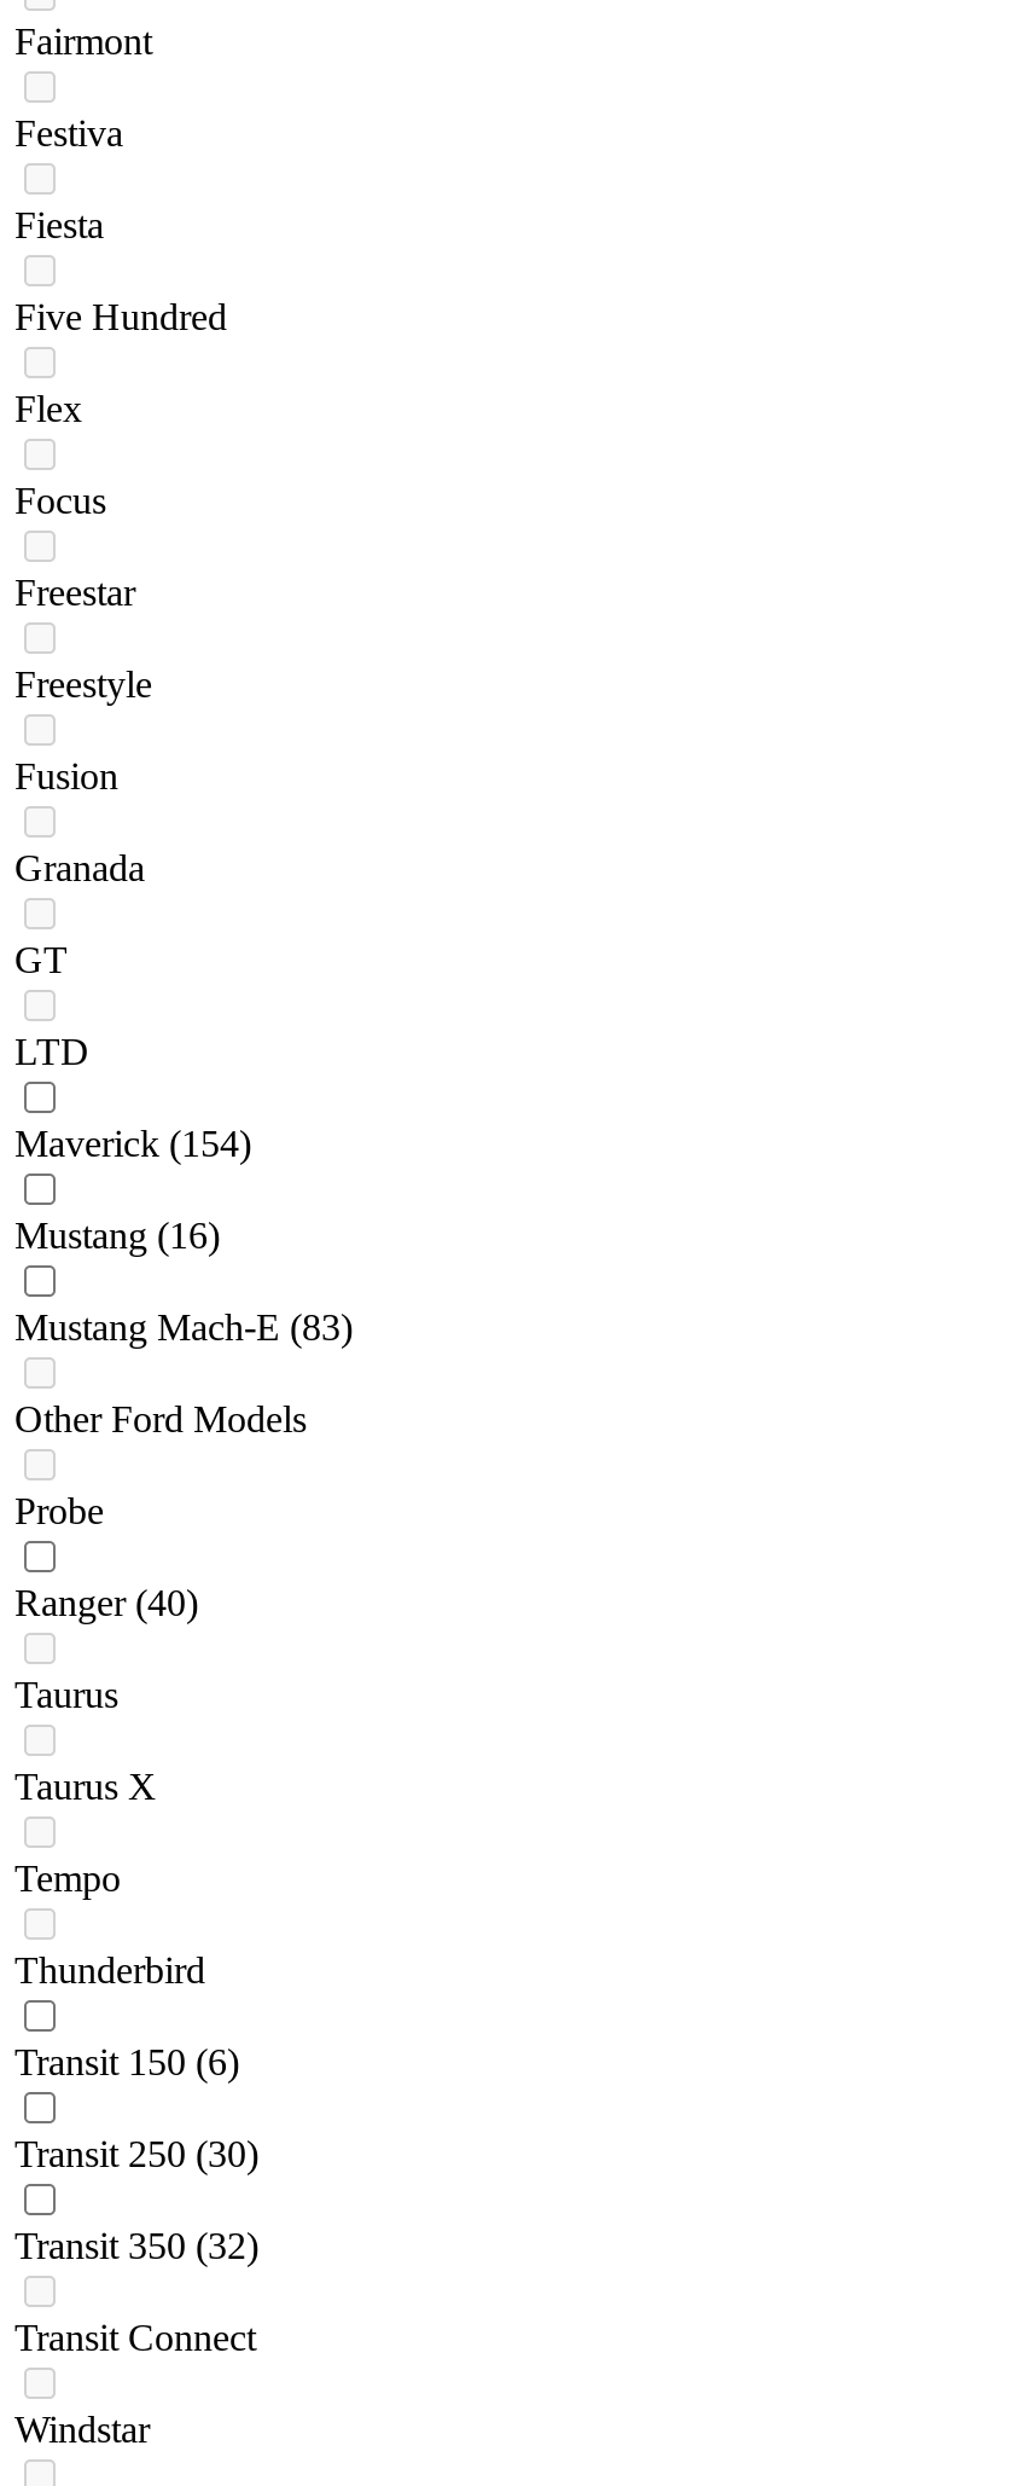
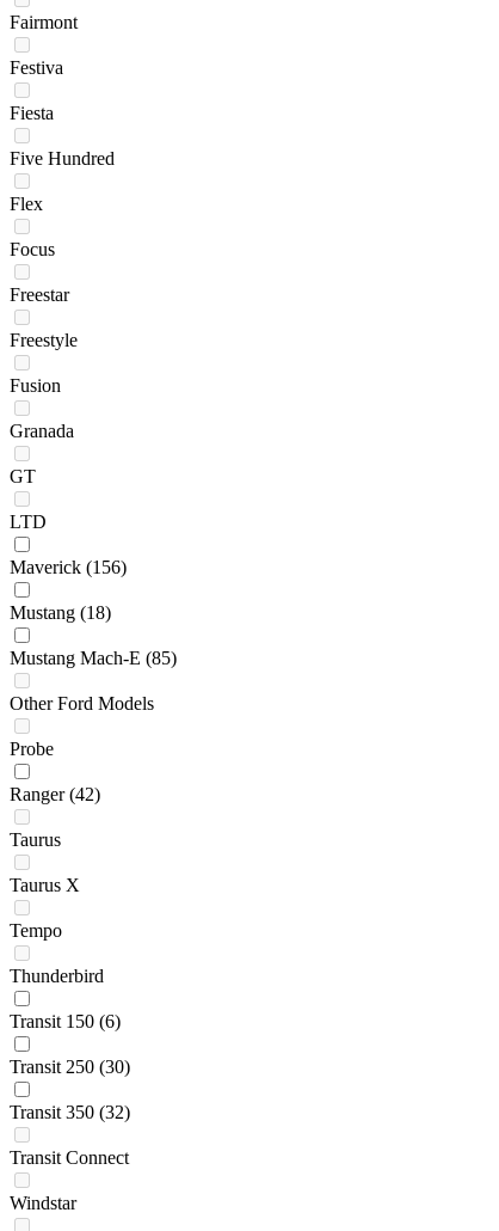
- Maverick (154)
+ Maverick (156)

- Mustang (16)
+ Mustang (18)

- Mustang Mach-E (83)
+ Mustang Mach-E (85)

- Ranger (40)
+ Ranger (42)
